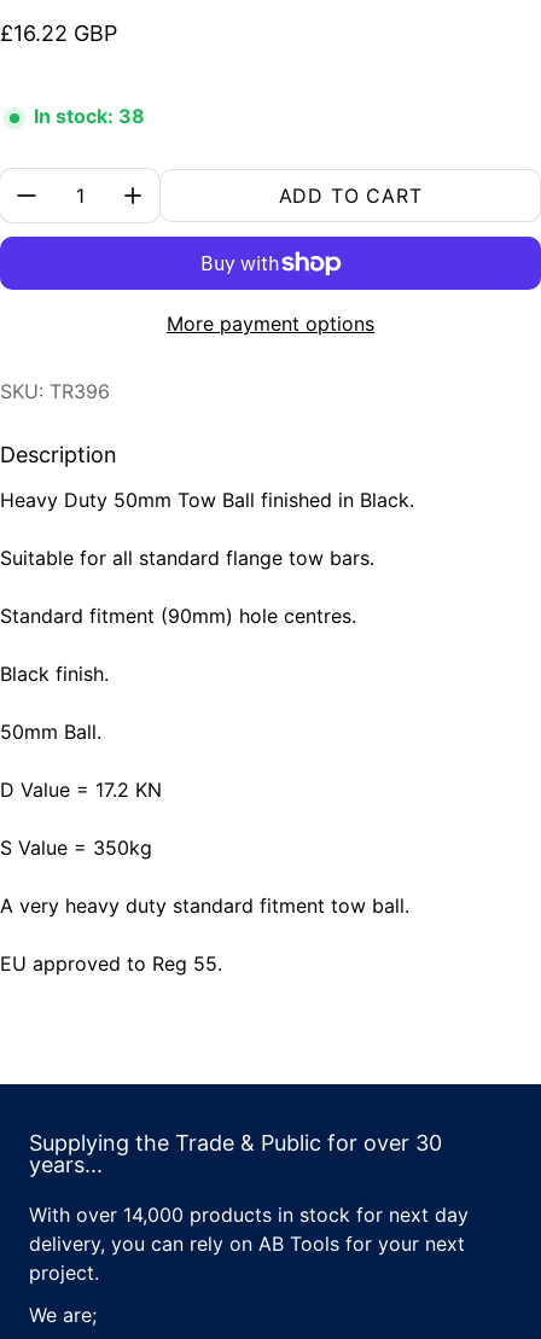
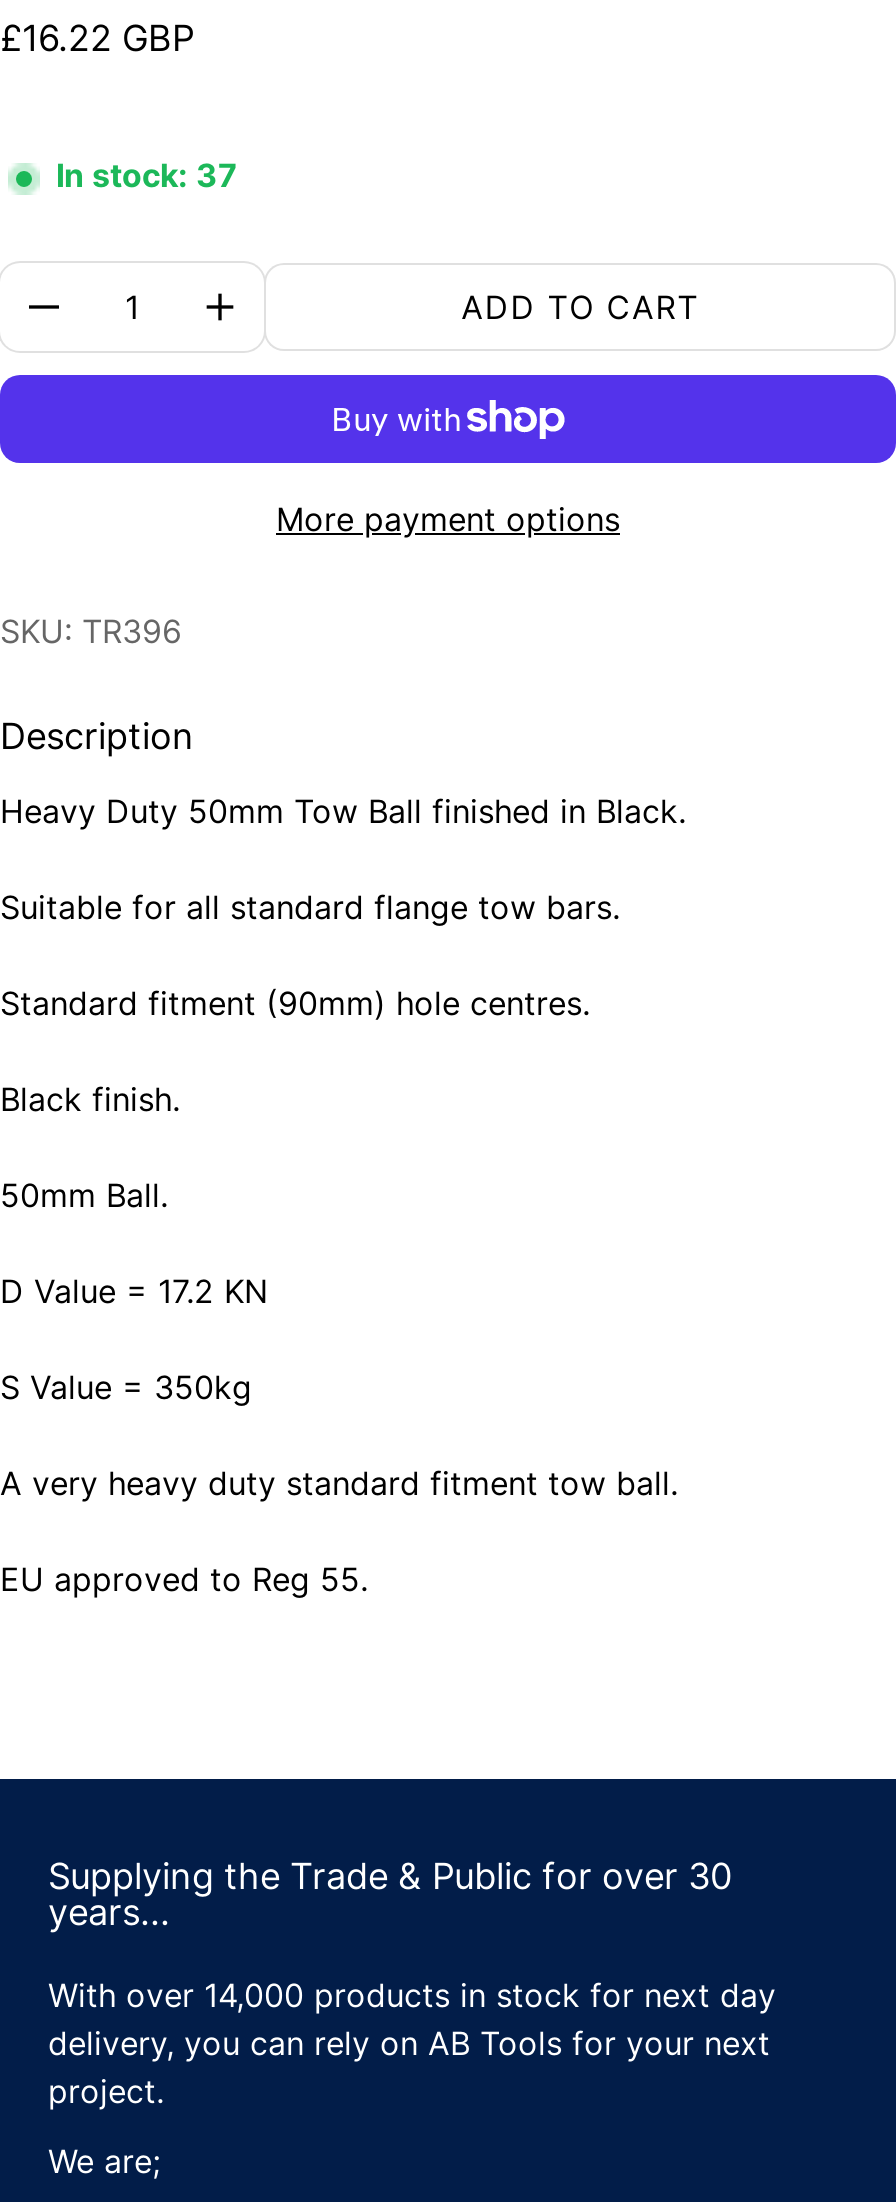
- In stock: 38
+ In stock: 37
